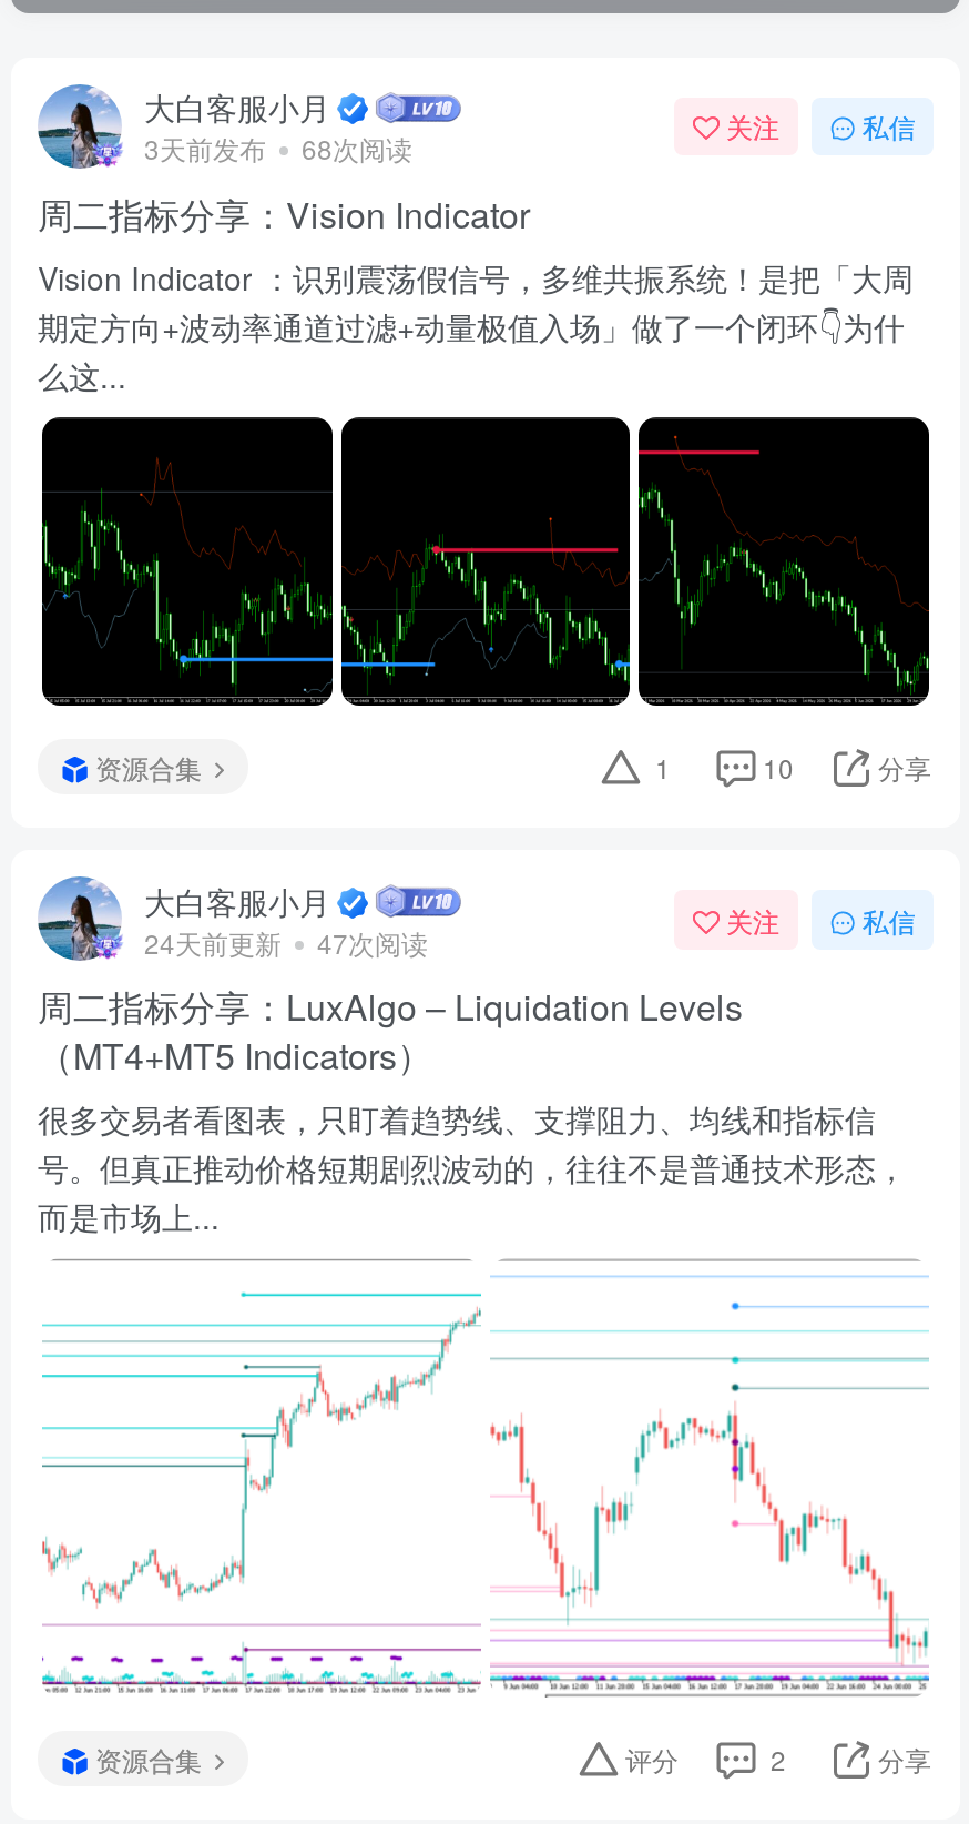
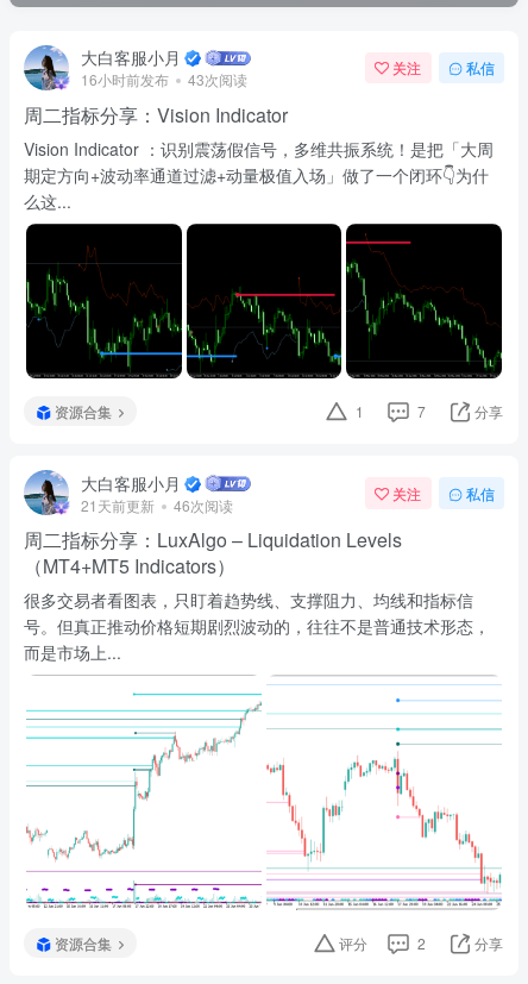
- 3天前发布
- 68次阅读
+ 16小时前发布
+ 43次阅读

- 10
+ 7

- 24天前更新
+ 21天前更新

- 47次阅读
+ 46次阅读
